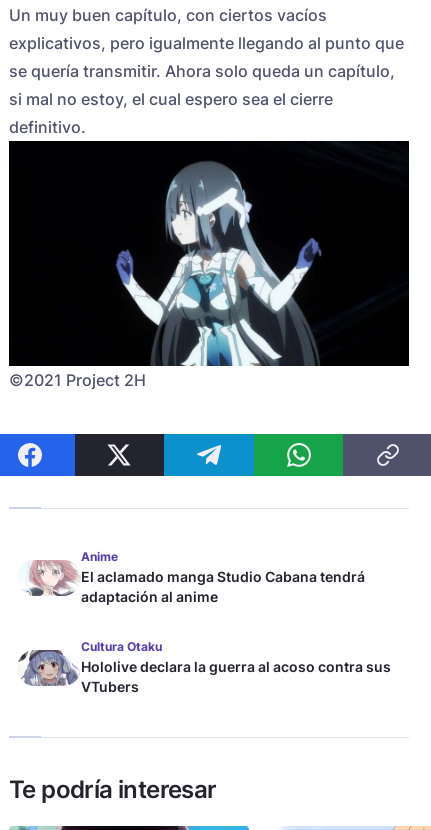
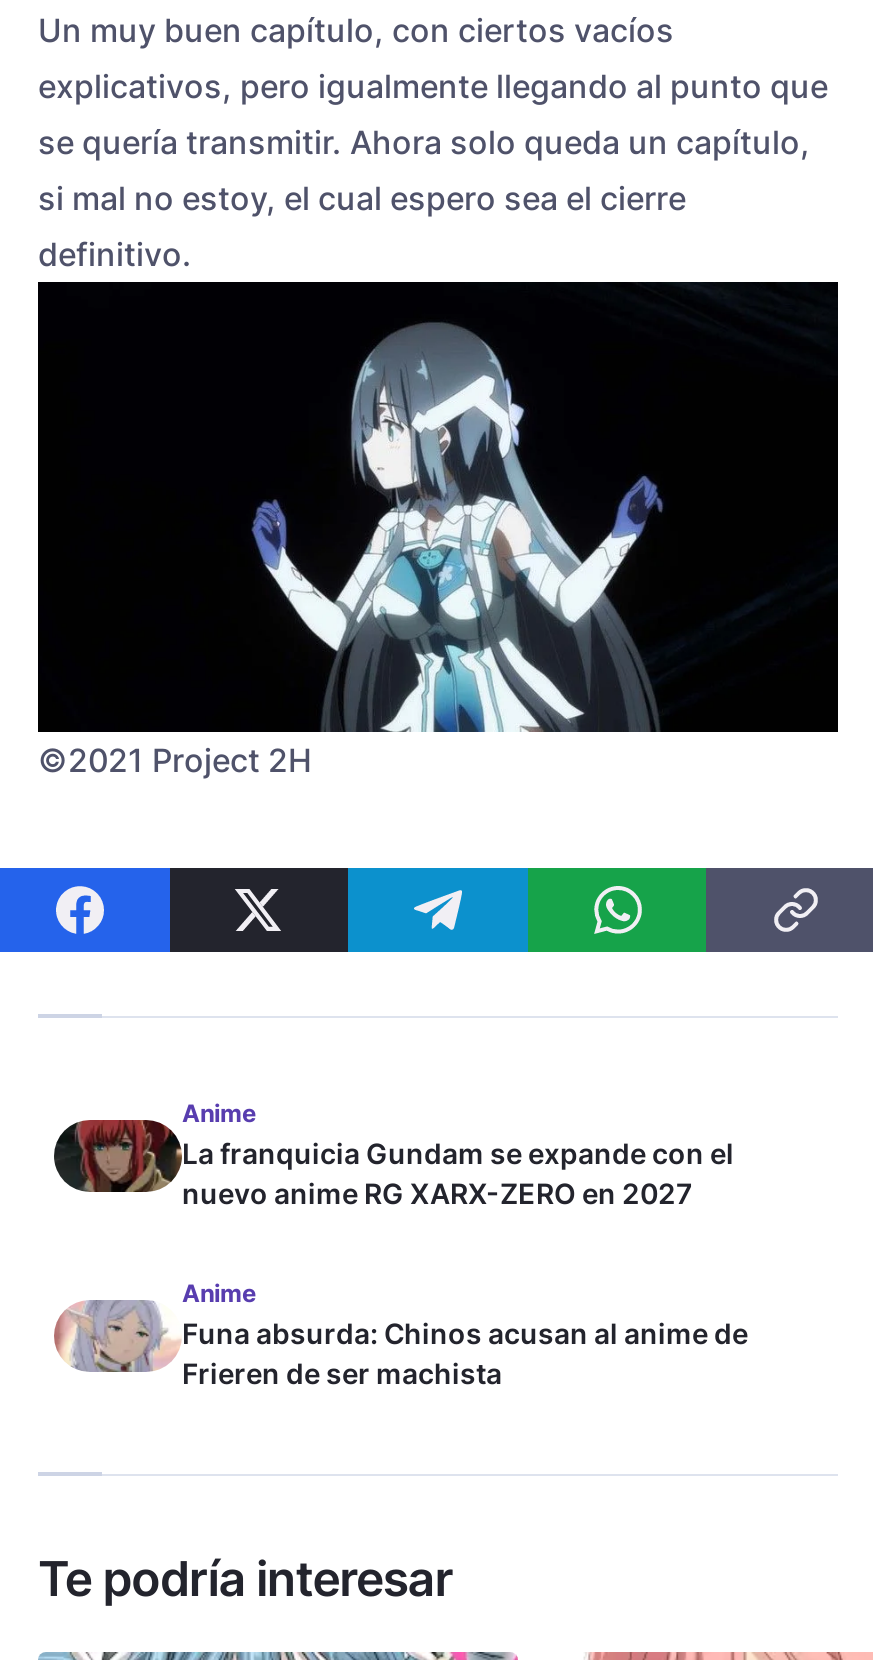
- [image]
- El aclamado manga Studio Cabana tendrá
- adaptación al anime
+ [image]
+ La franquicia Gundam se expande con el
+ nuevo anime RG XARX-ZERO en 2027

- [image]
- Cultura Otaku
- Hololive declara la guerra al acoso contra sus
- VTubers
+ [image]
+ Anime
+ Funa absurda: Chinos acusan al anime de
+ Frieren de ser machista
